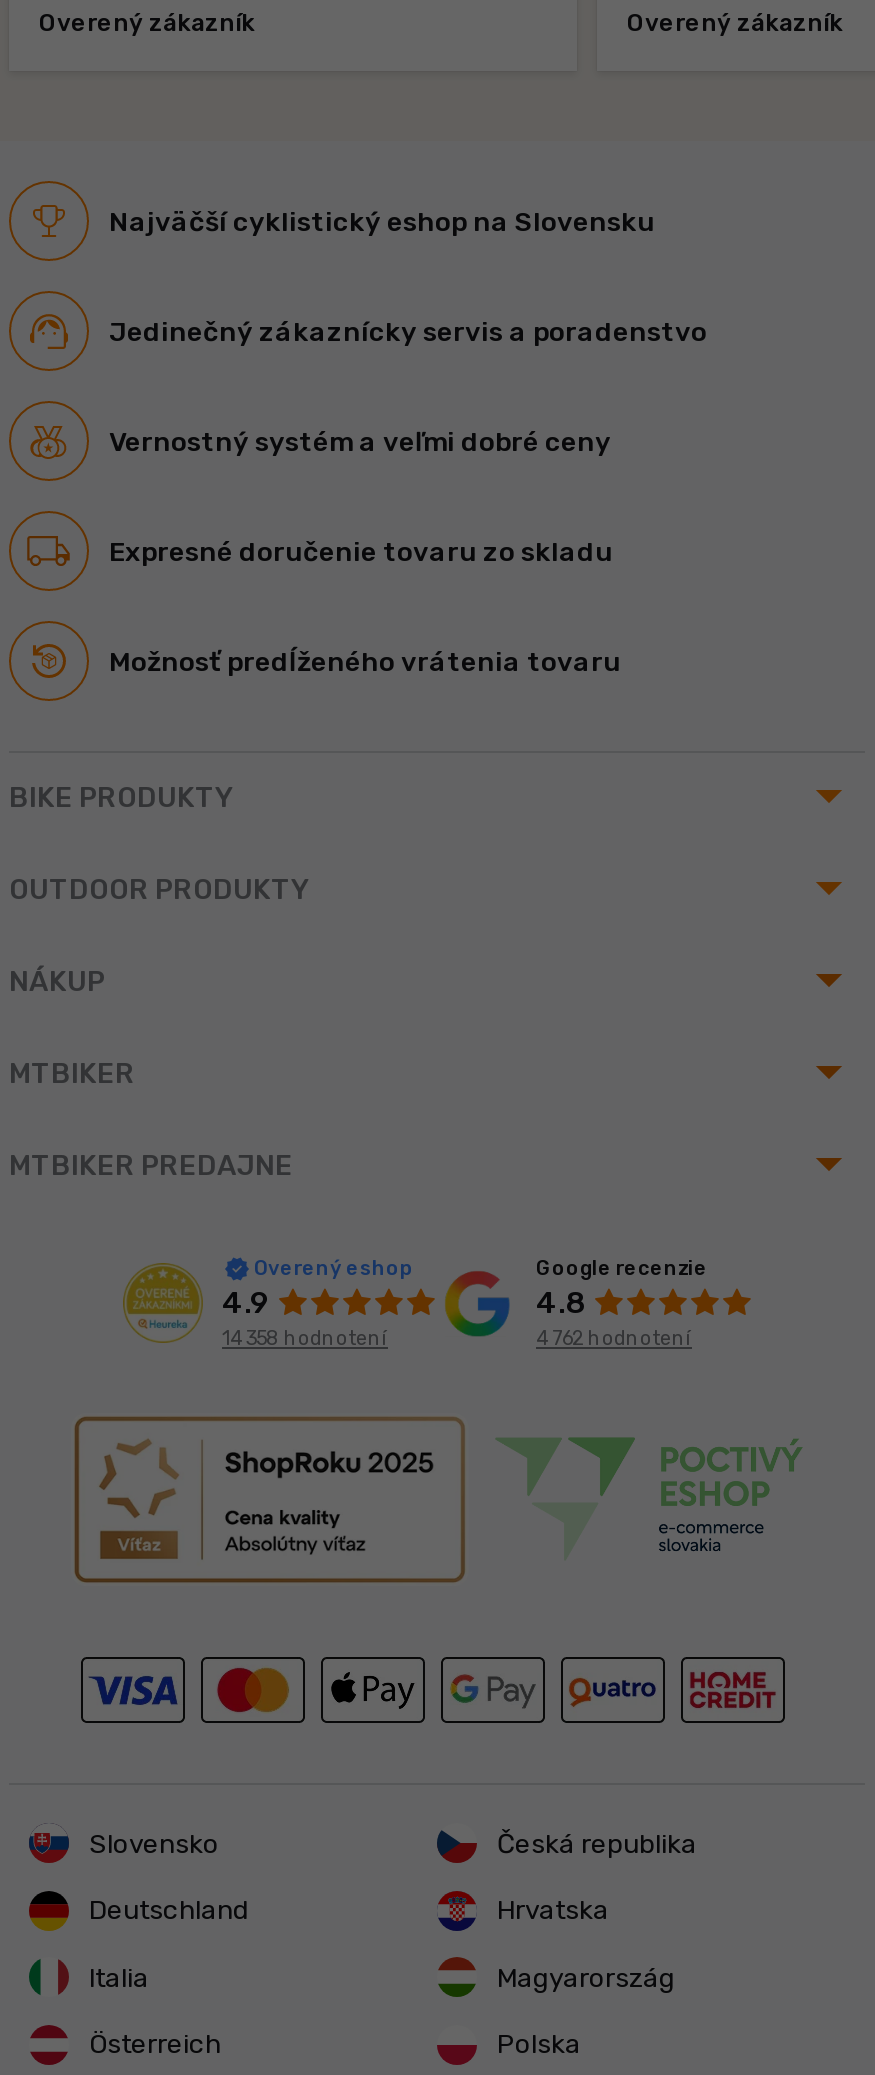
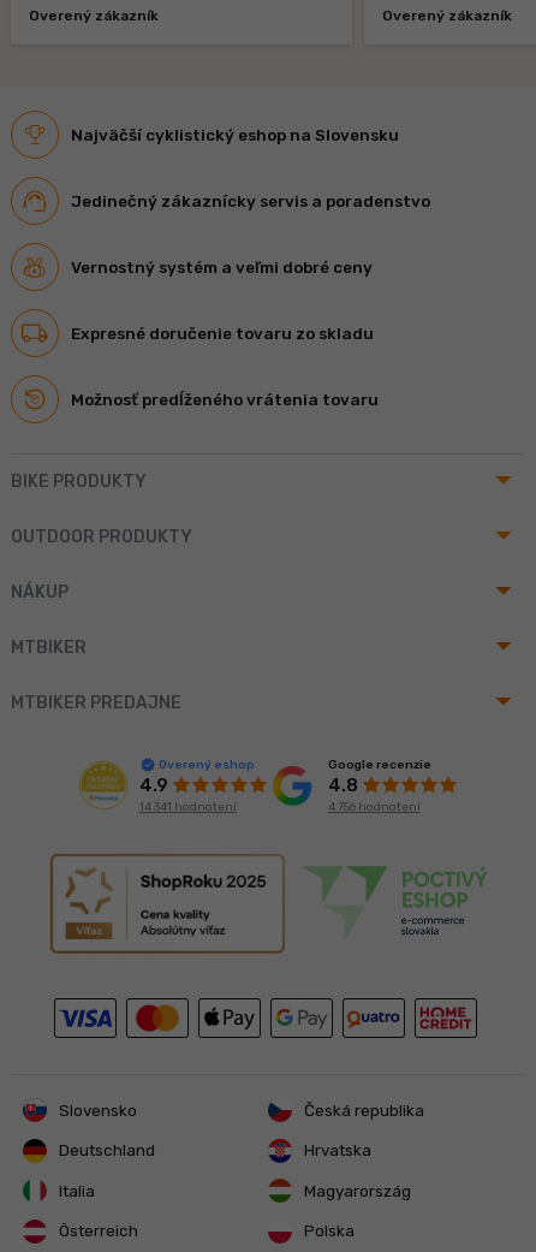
- 14 358 hodnotení
+ 14 341 hodnotení

- 4 762 hodnotení
+ 4 756 hodnotení
